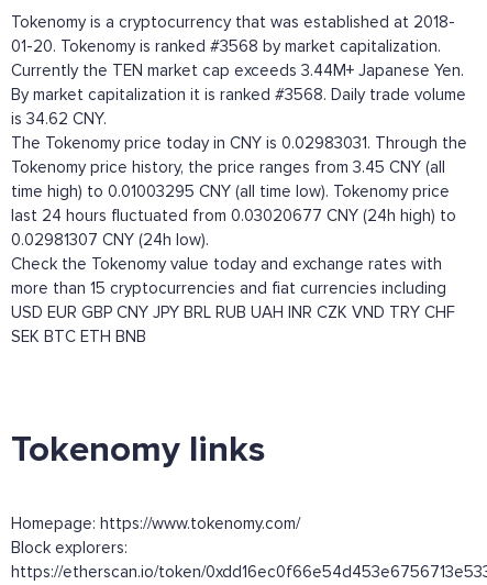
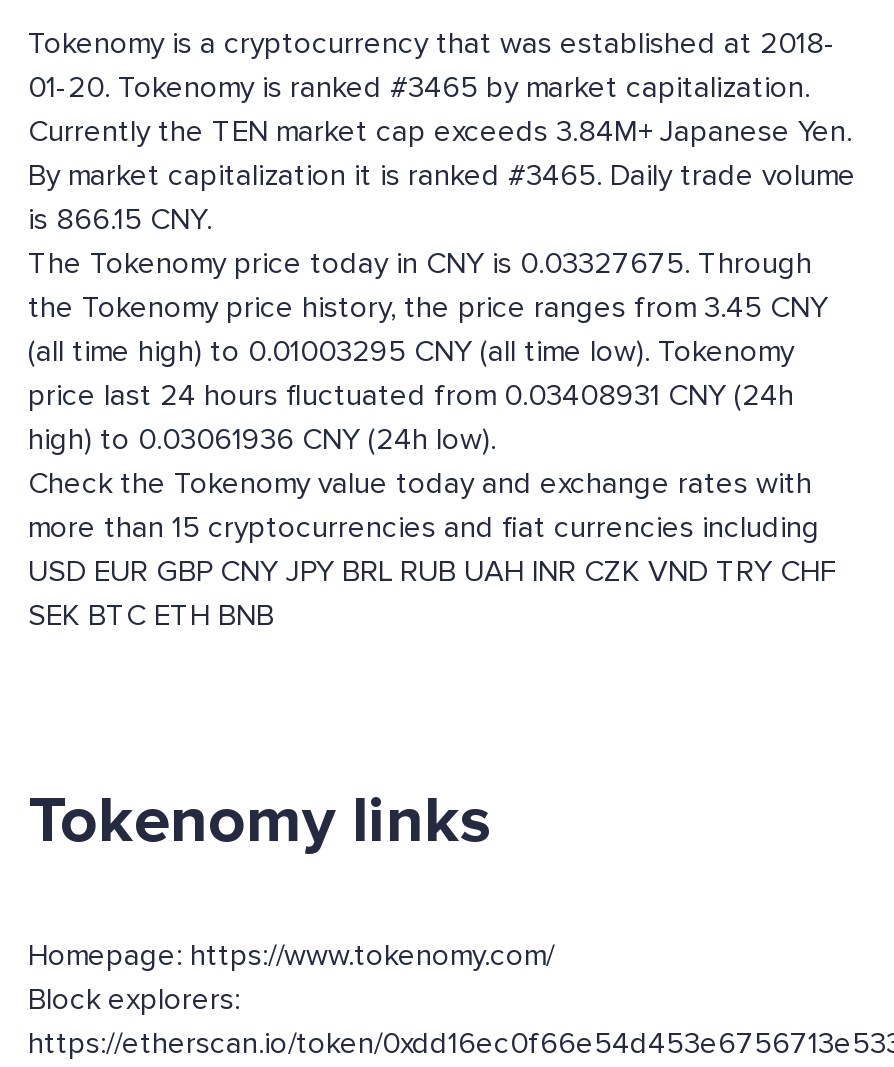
- 01-20. Tokenomy is ranked #3568 by market capitalization.
- Currently the TEN market cap exceeds 3.44M+ Japanese Yen.
- By market capitalization it is ranked #3568. Daily trade volume
- is 34.62 CNY.
- The Tokenomy price today in CNY is 0.02983031. Through the
- Tokenomy price history, the price ranges from 3.45 CNY (all
- time high) to 0.01003295 CNY (all time low). Tokenomy price
- last 24 hours fluctuated from 0.03020677 CNY (24h high) to
- 0.02981307 CNY (24h low).
+ 01-20. Tokenomy is ranked #3465 by market capitalization.
+ Currently the TEN market cap exceeds 3.84M+ Japanese Yen.
+ By market capitalization it is ranked #3465. Daily trade volume
+ is 866.15 CNY.
+ The Tokenomy price today in CNY is 0.03327675. Through
+ the Tokenomy price history, the price ranges from 3.45 CNY
+ (all time high) to 0.01003295 CNY (all time low). Tokenomy
+ price last 24 hours fluctuated from 0.03408931 CNY (24h
+ high) to 0.03061936 CNY (24h low).
